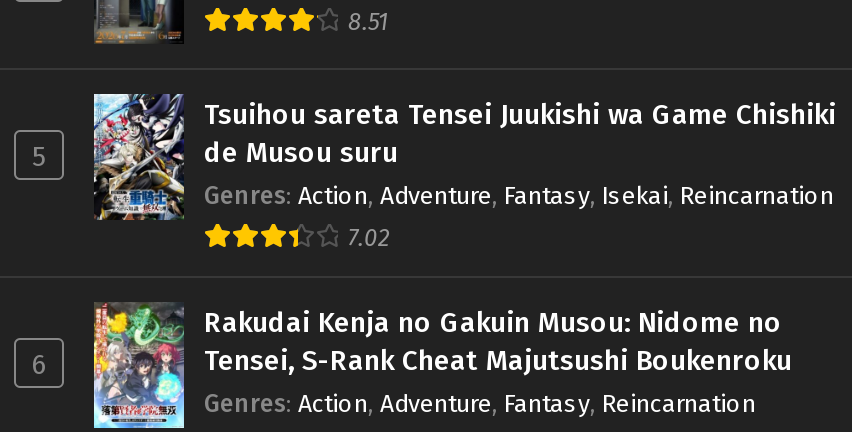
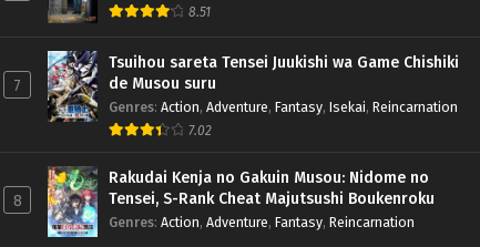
- 5
+ 7

- 6
+ 8
